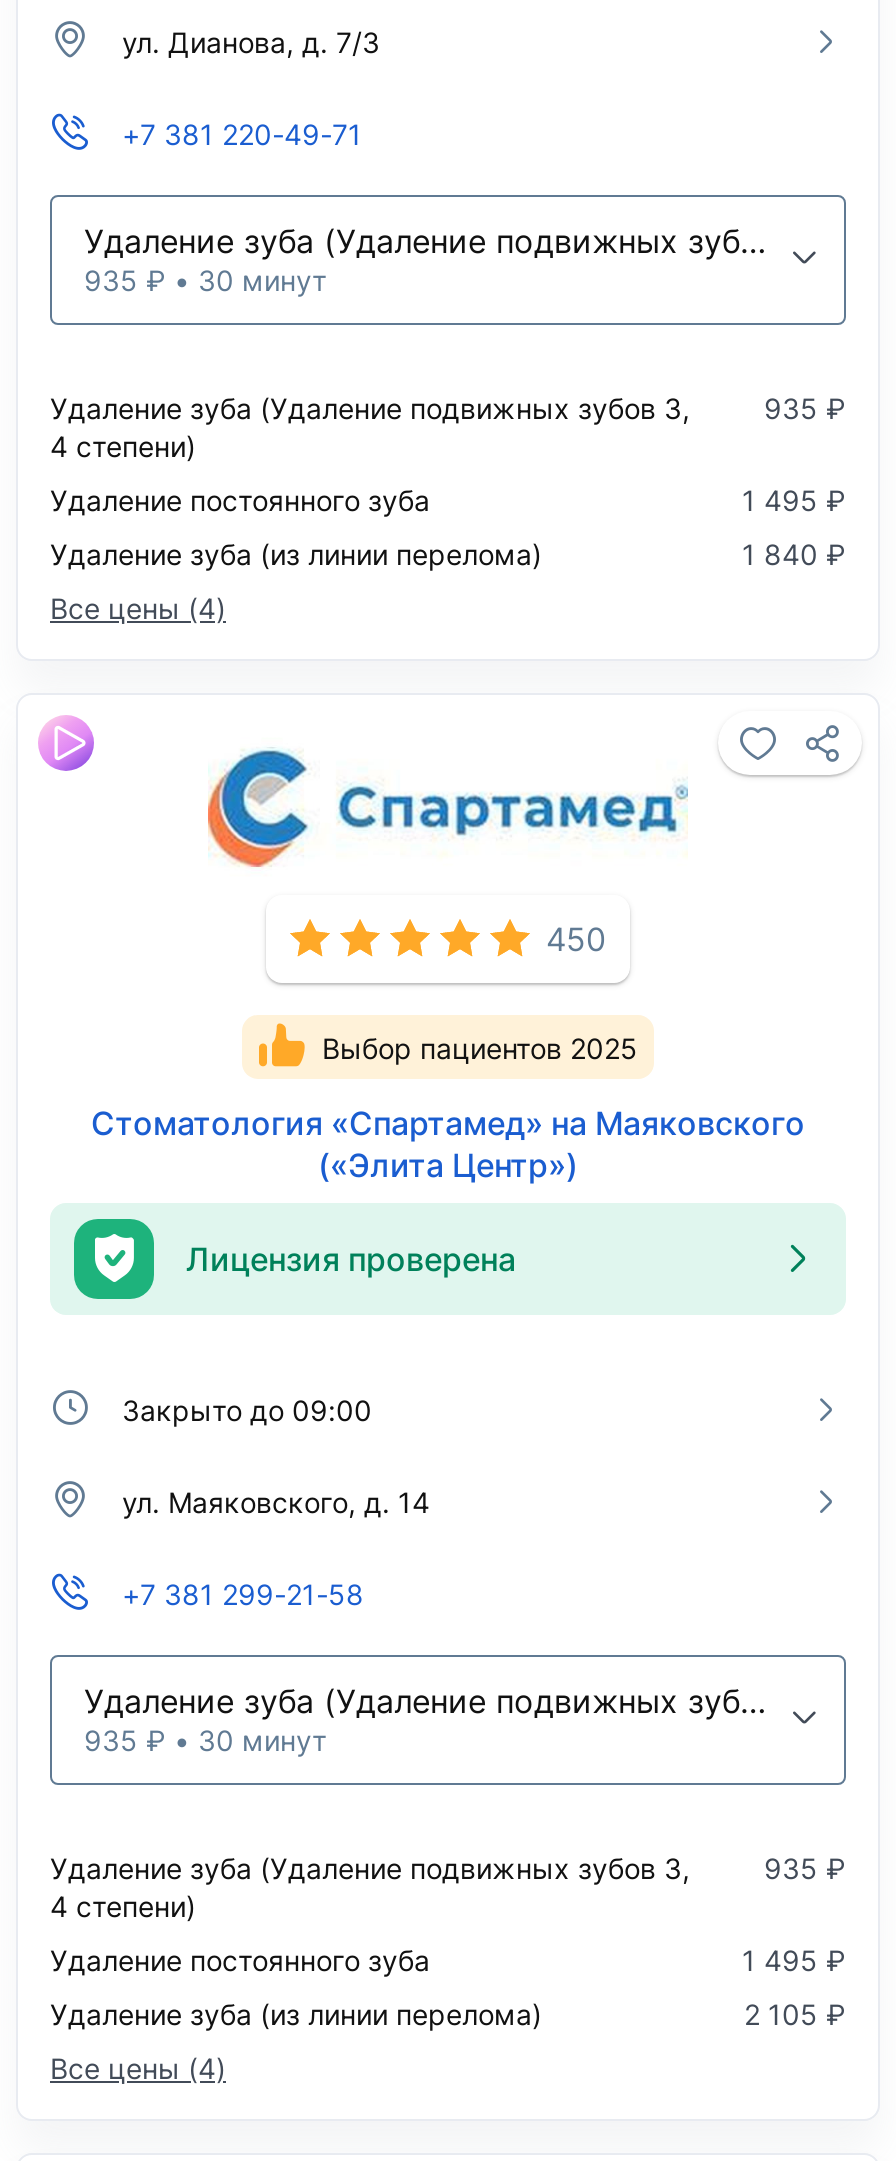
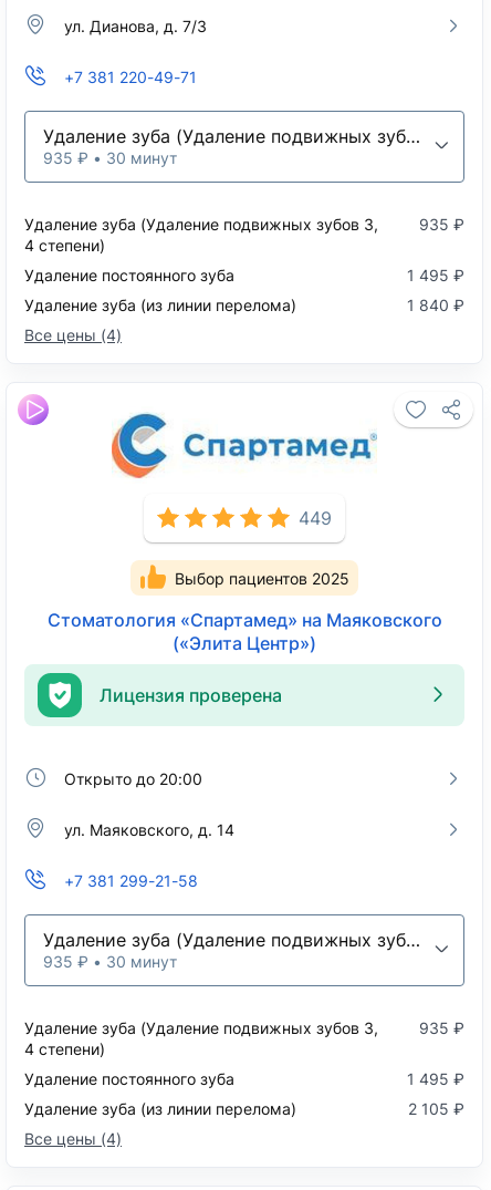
- 450
+ 449

- Закрыто до 09:00
+ Открыто до 20:00
